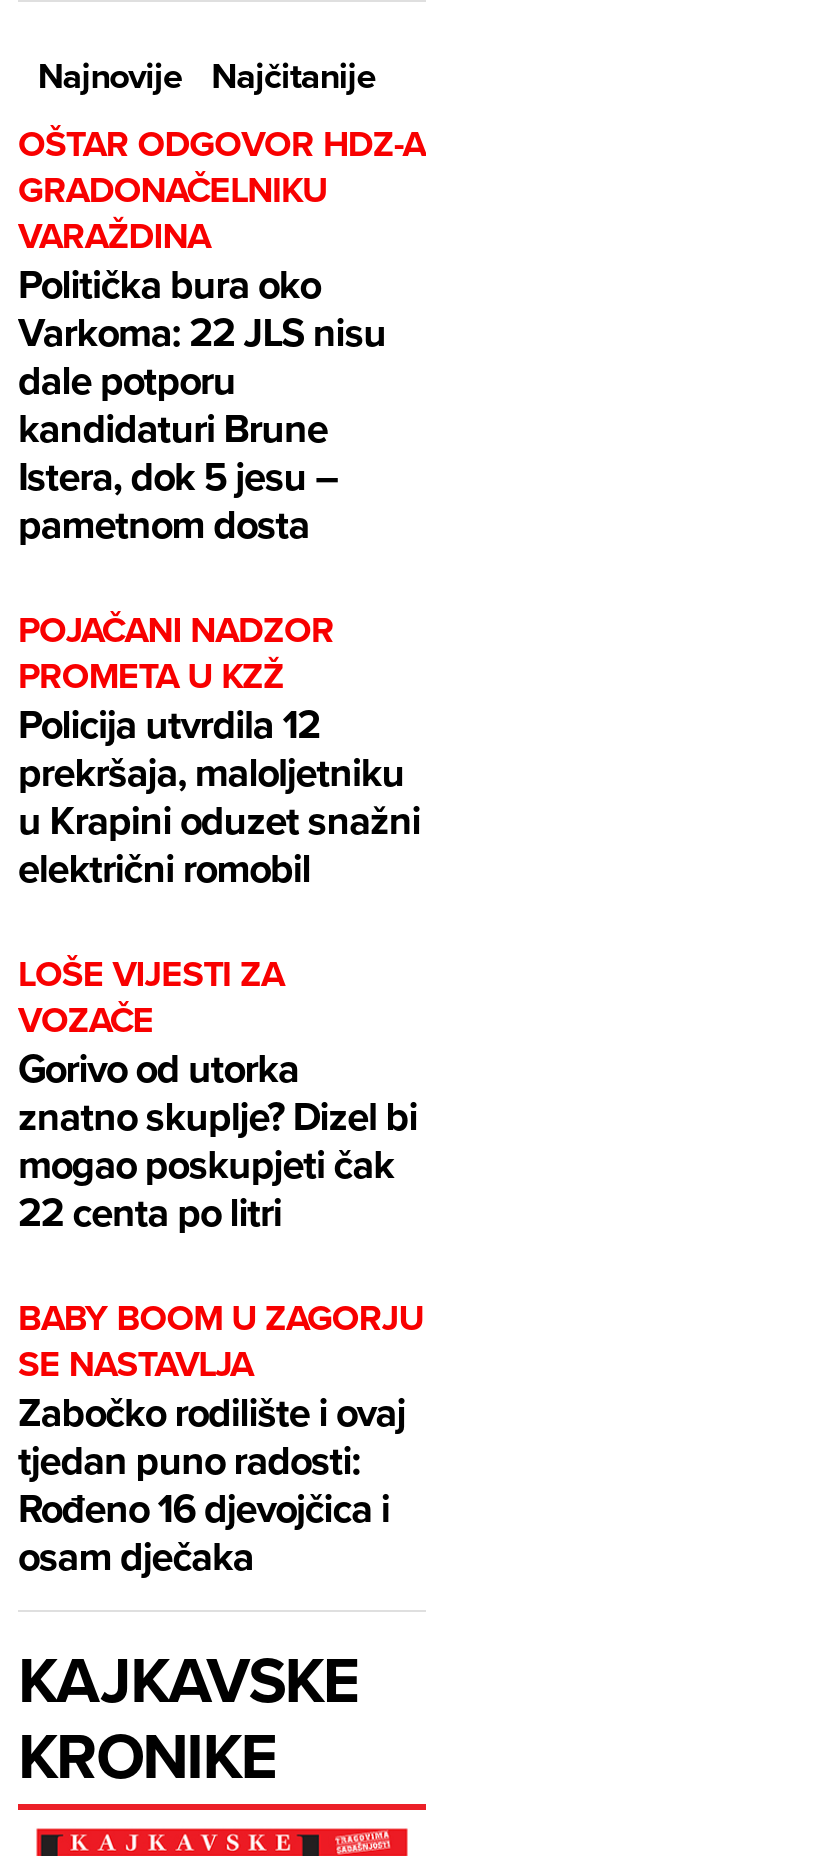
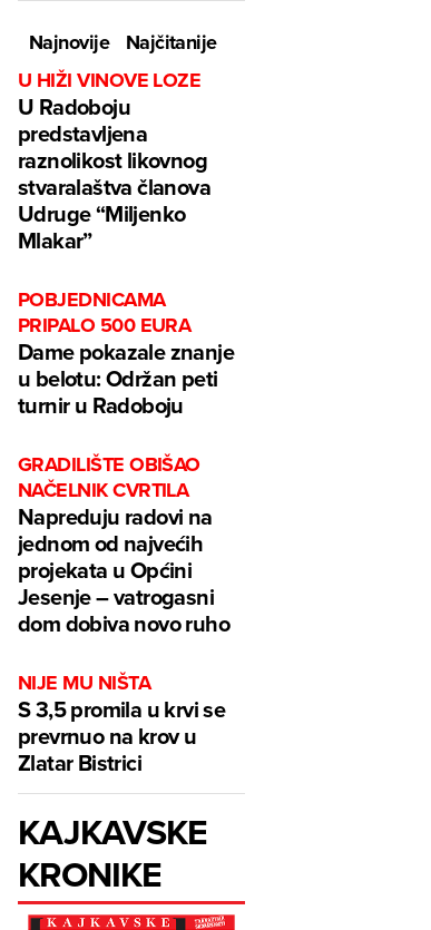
- OŠTAR ODGOVOR HDZ-A
- GRADONAČELNIKU
- VARAŽDINA
- Politička bura oko
- Varkoma: 22 JLS nisu
- dale potporu
- kandidaturi Brune
- Istera, dok 5 jesu –
- pametnom dosta
+ U HIŽI VINOVE LOZE
+ U Radoboju
+ predstavljena
+ raznolikost likovnog
+ stvaralaštva članova
+ Udruge “Miljenko
+ Mlakar”

- POJAČANI NADZOR
- PROMETA U KZŽ
- Policija utvrdila 12
- prekršaja, maloljetniku
- u Krapini oduzet snažni
- električni romobil
+ POBJEDNICAMA
+ PRIPALO 500 EURA
+ Dame pokazale znanje
+ u belotu: Održan peti
+ turnir u Radoboju

- LOŠE VIJESTI ZA
- VOZAČE
- Gorivo od utorka
- znatno skuplje? Dizel bi
- mogao poskupjeti čak
- 22 centa po litri
+ GRADILIŠTE OBIŠAO
+ NAČELNIK CVRTILA
+ Napreduju radovi na
+ jednom od najvećih
+ projekata u Općini
+ Jesenje – vatrogasni
+ dom dobiva novo ruho

- BABY BOOM U ZAGORJU
- SE NASTAVLJA
- Zabočko rodilište i ovaj
- tjedan puno radosti:
- Rođeno 16 djevojčica i
- osam dječaka
+ NIJE MU NIŠTA
+ S 3,5 promila u krvi se
+ prevrnuo na krov u
+ Zlatar Bistrici
